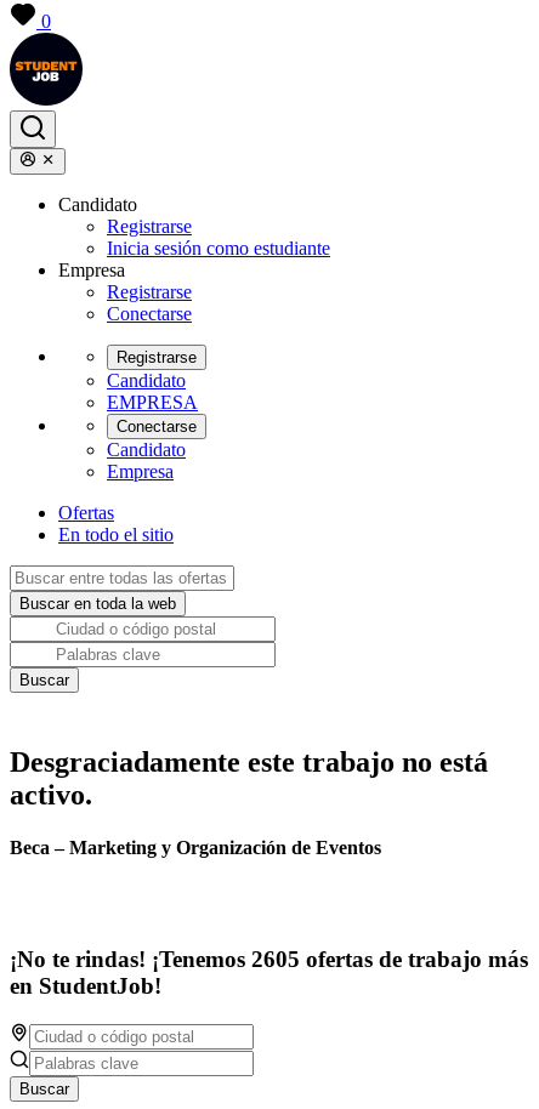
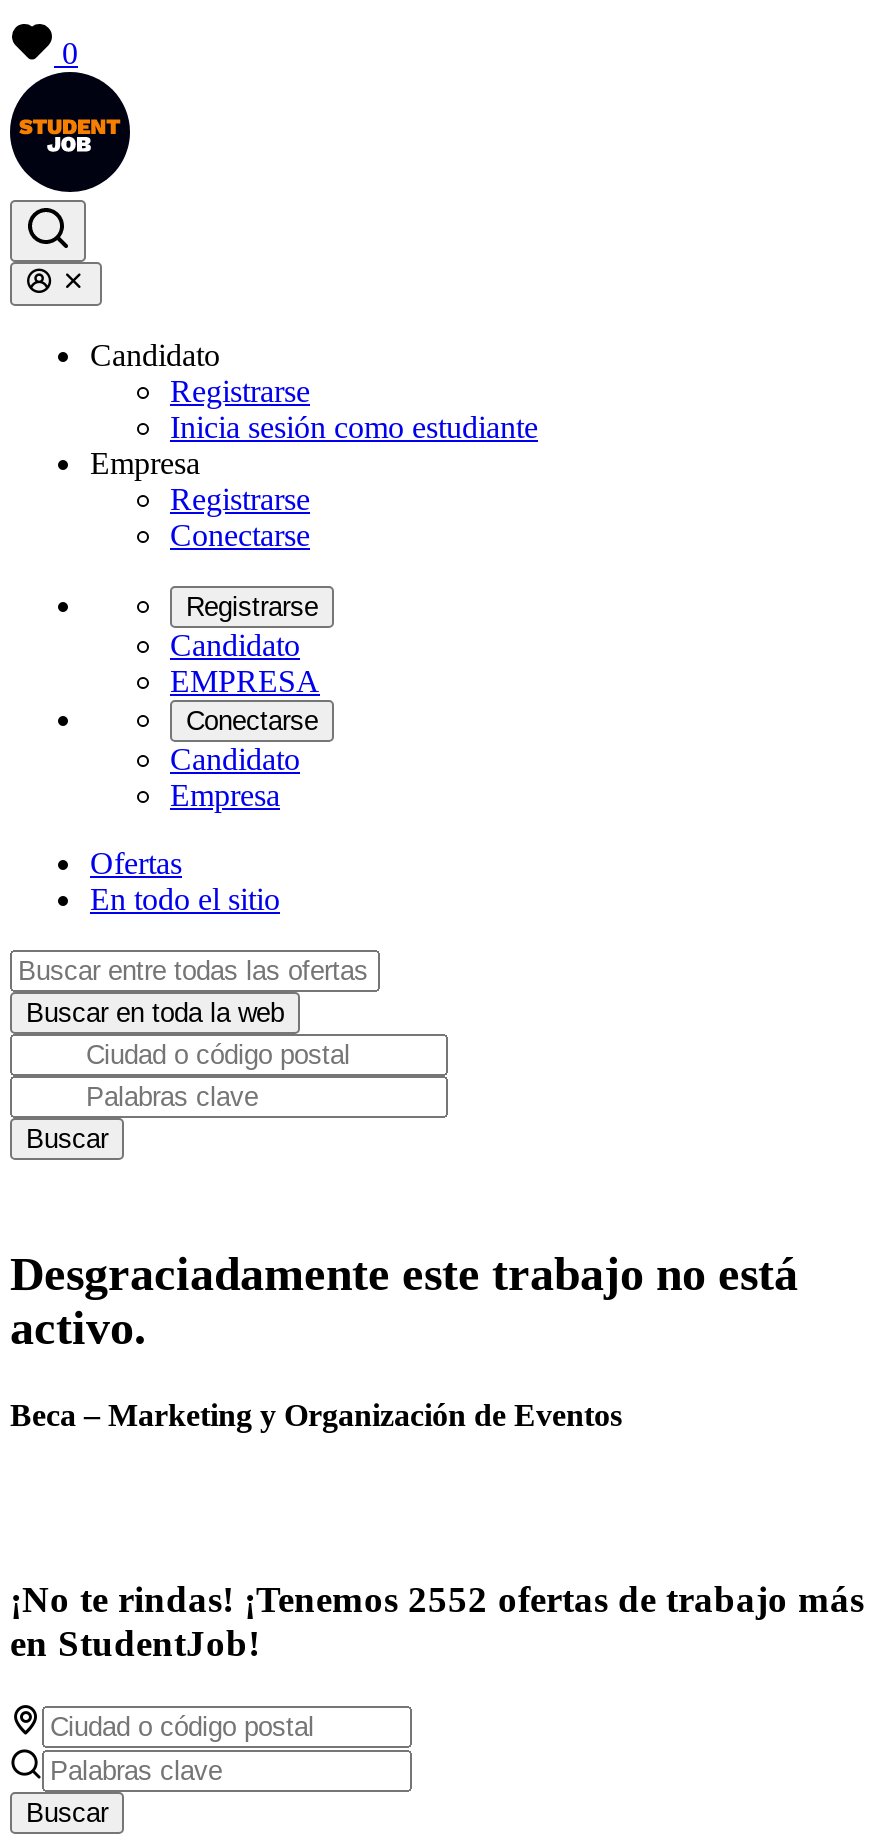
- ¡No te rindas! ¡Tenemos 2605 ofertas de trabajo más
+ ¡No te rindas! ¡Tenemos 2552 ofertas de trabajo más
